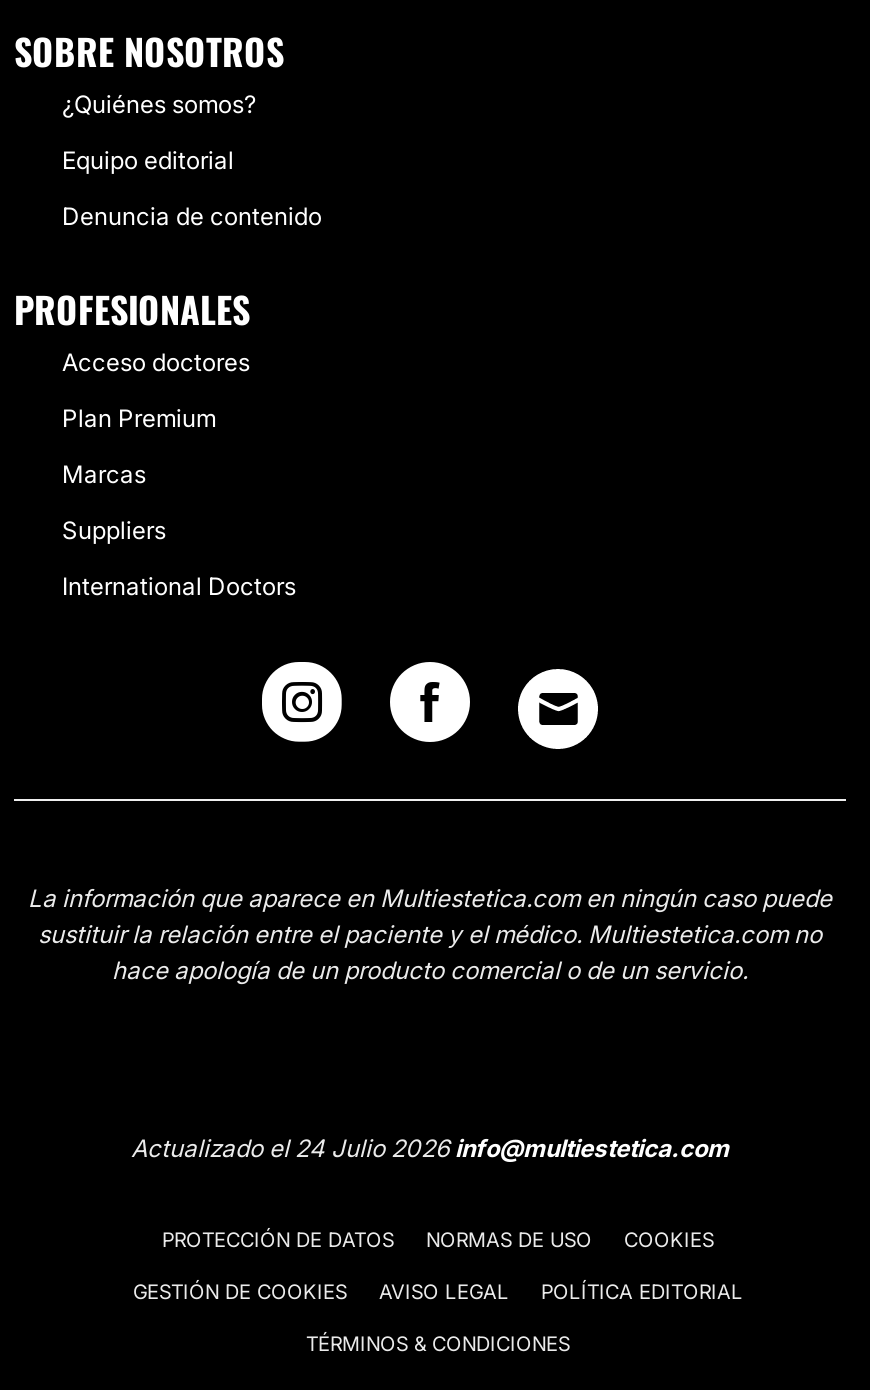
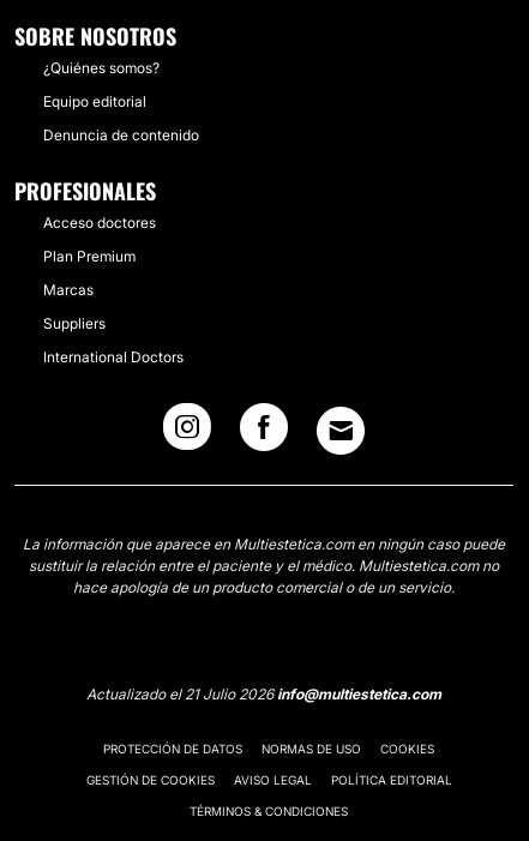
- Actualizado el 24 Julio 2026info@multiestetica.com
+ Actualizado el 21 Julio 2026info@multiestetica.com
